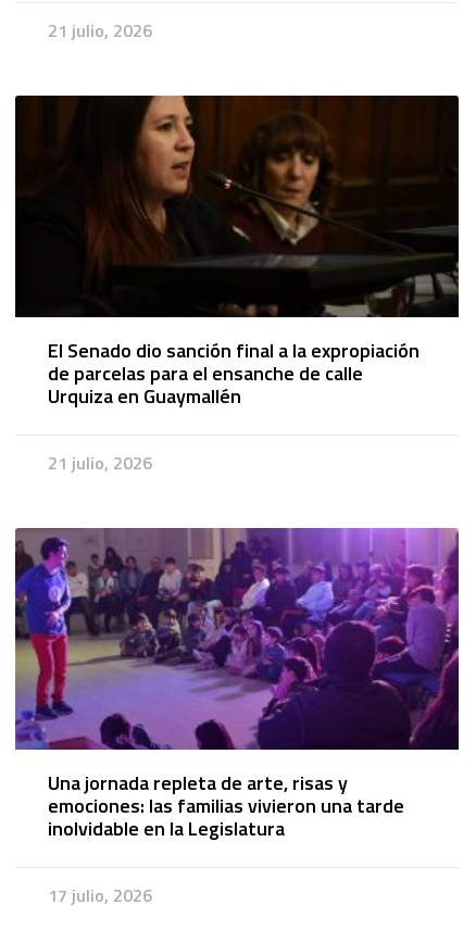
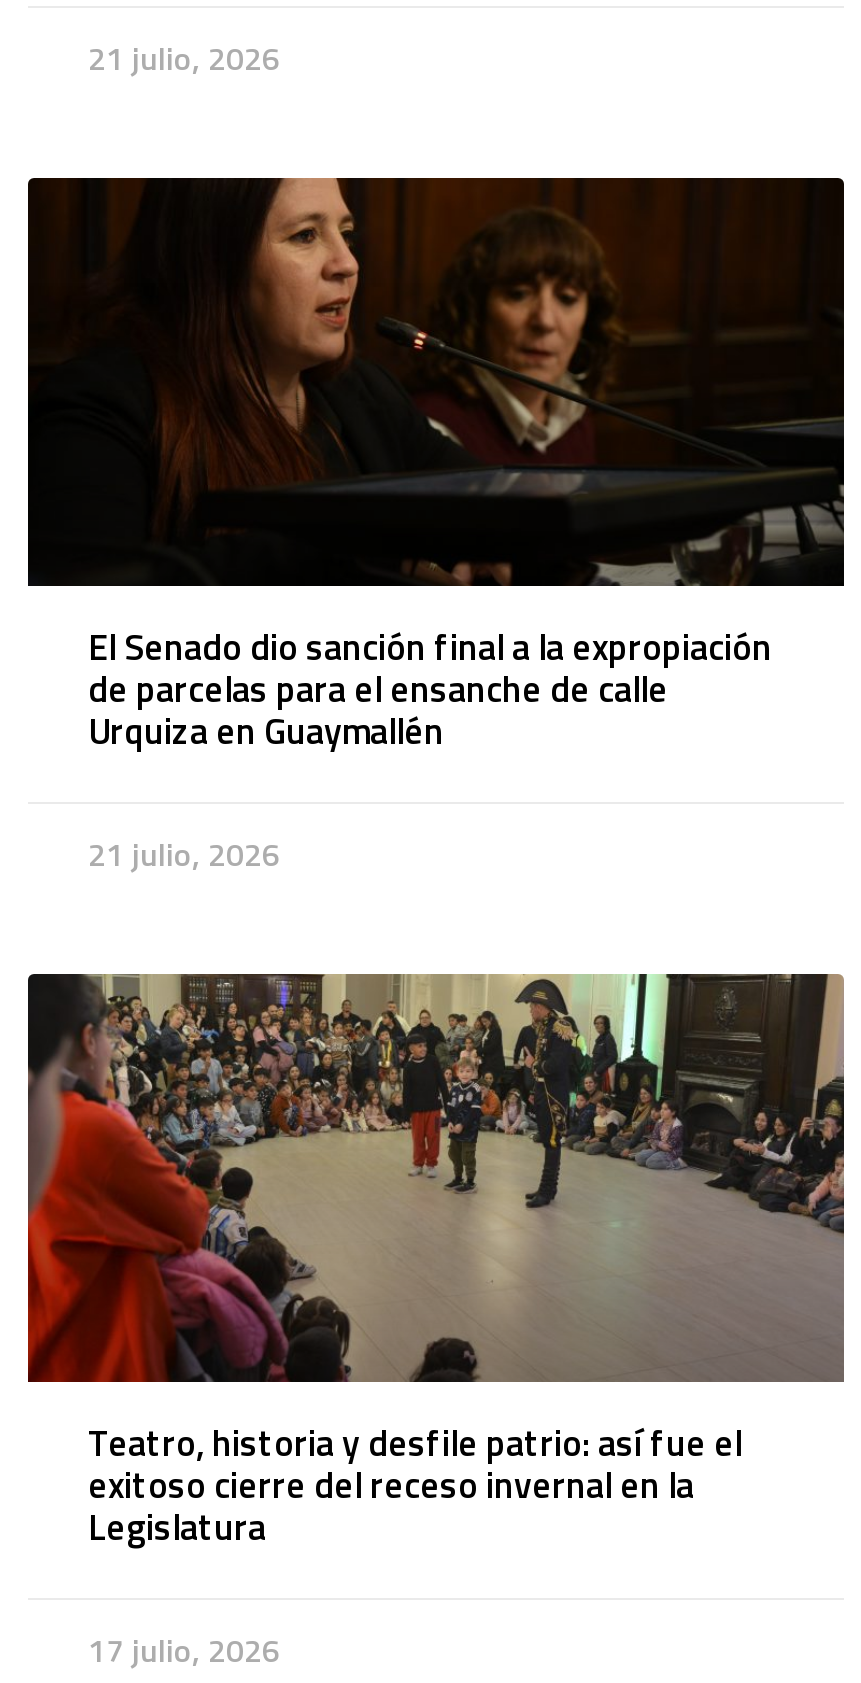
- [image]
- Una jornada repleta de arte, risas y
- emociones: las familias vivieron una tarde
- inolvidable en la Legislatura
+ [image]
+ Teatro, historia y desfile patrio: así fue el
+ exitoso cierre del receso invernal en la
+ Legislatura
